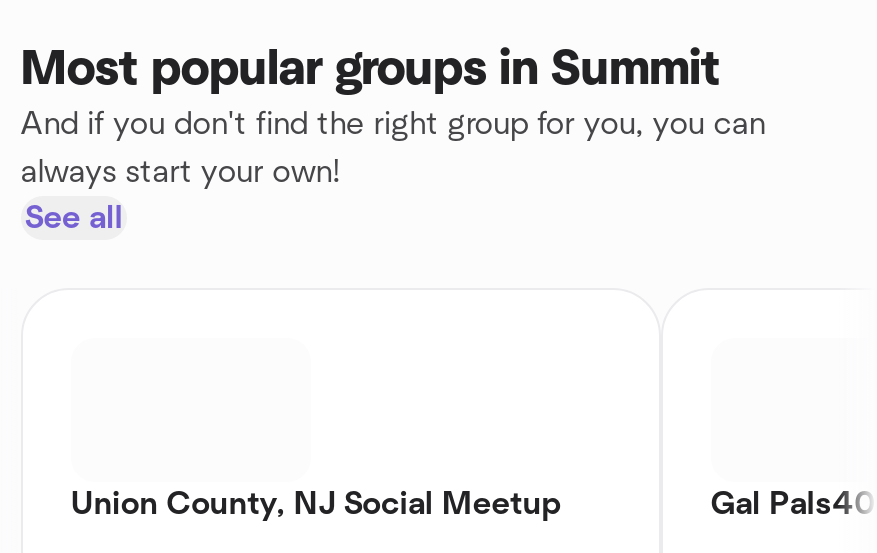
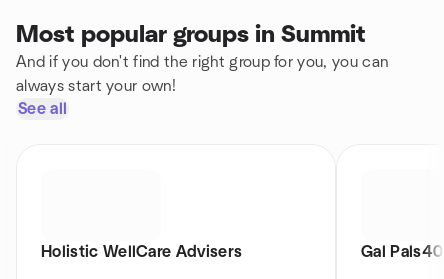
- Union County, NJ Social Meetup
+ Holistic WellCare Advisers
